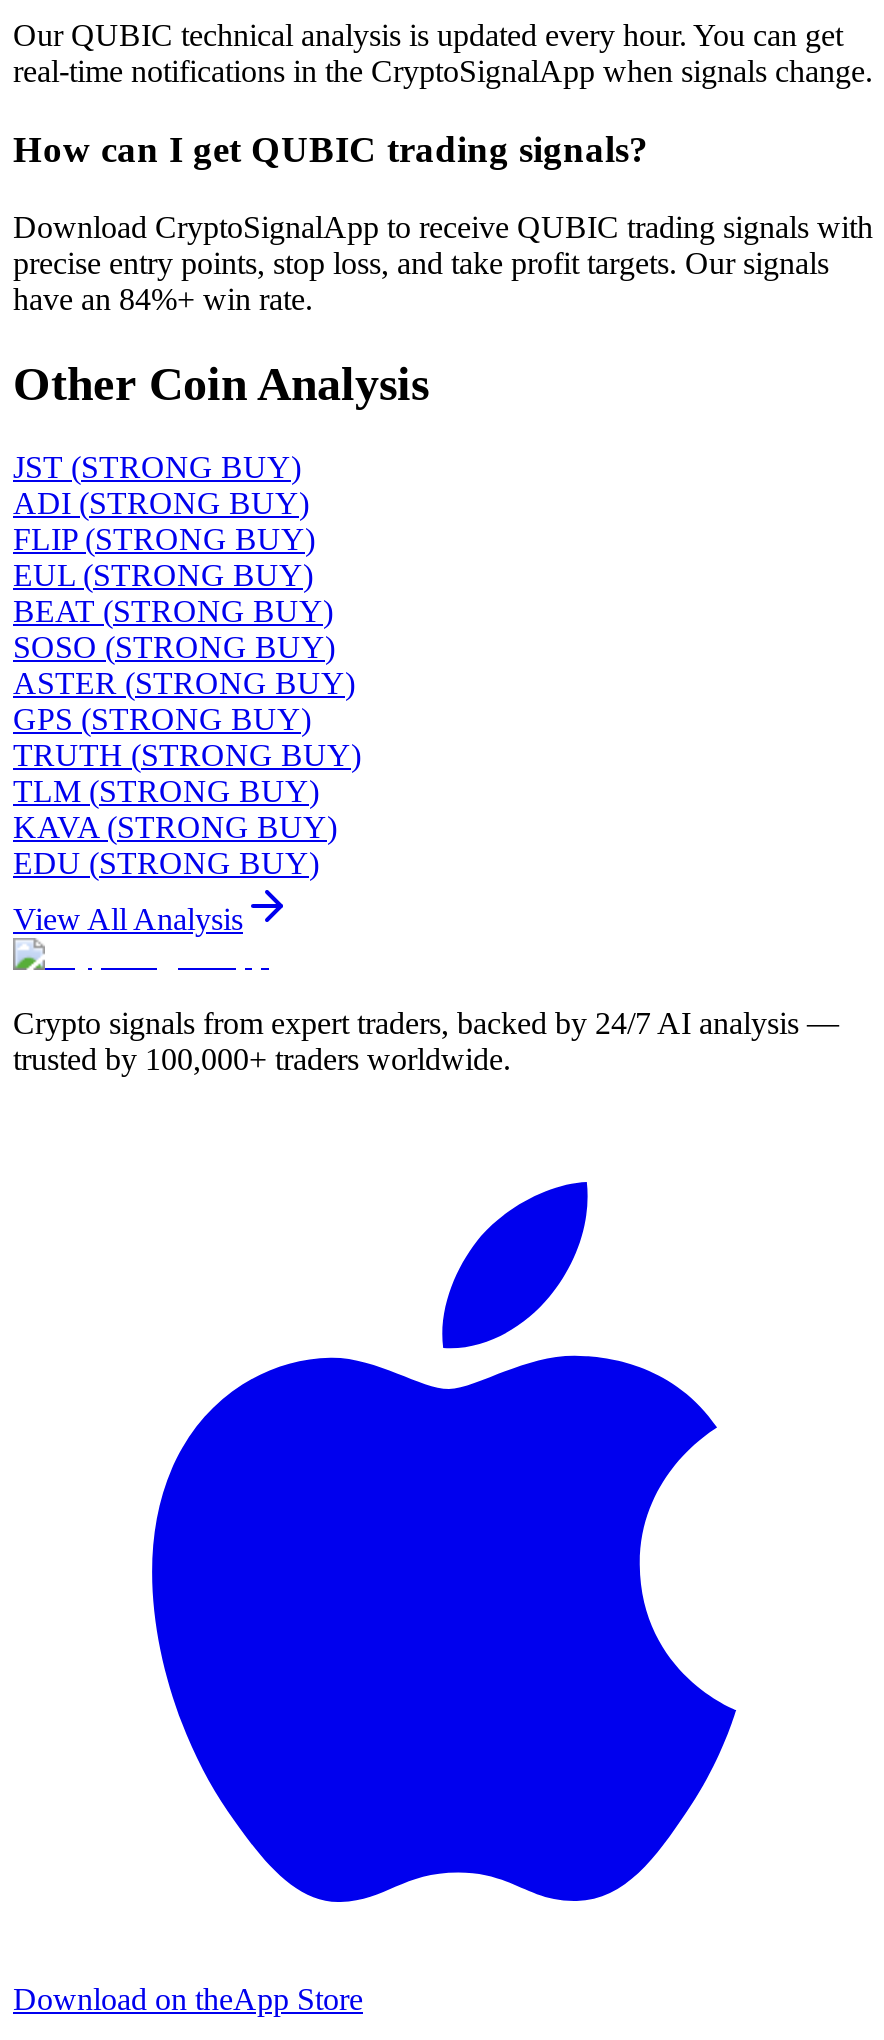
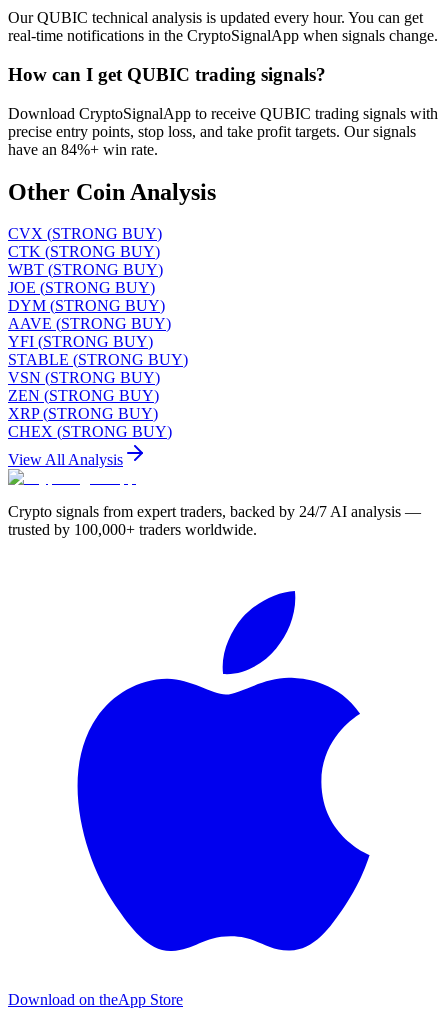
- JST (STRONG BUY)
+ CVX (STRONG BUY)

- ADI (STRONG BUY)
+ CTK (STRONG BUY)

- FLIP (STRONG BUY)
+ WBT (STRONG BUY)

- EUL (STRONG BUY)
+ JOE (STRONG BUY)

- BEAT (STRONG BUY)
+ DYM (STRONG BUY)

- SOSO (STRONG BUY)
+ AAVE (STRONG BUY)

- ASTER (STRONG BUY)
+ YFI (STRONG BUY)

- GPS (STRONG BUY)
+ STABLE (STRONG BUY)

- TRUTH (STRONG BUY)
+ VSN (STRONG BUY)

- TLM (STRONG BUY)
+ ZEN (STRONG BUY)

- KAVA (STRONG BUY)
+ XRP (STRONG BUY)

- EDU (STRONG BUY)
+ CHEX (STRONG BUY)
